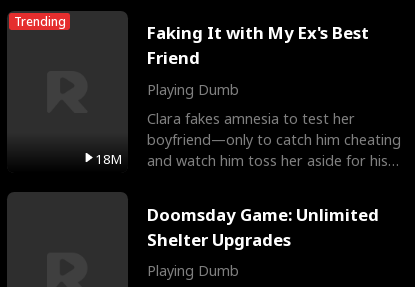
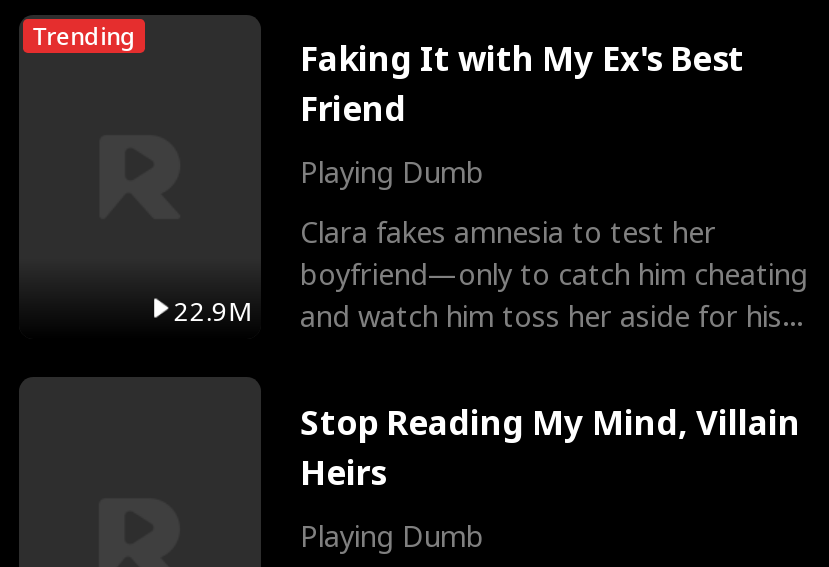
- 18M and watch him toss her aside for his
+ 22.9M and watch him toss her aside for his

- Doomsday Game: Unlimited
- Shelter Upgrades
+ Stop Reading My Mind, Villain
+ Heirs
